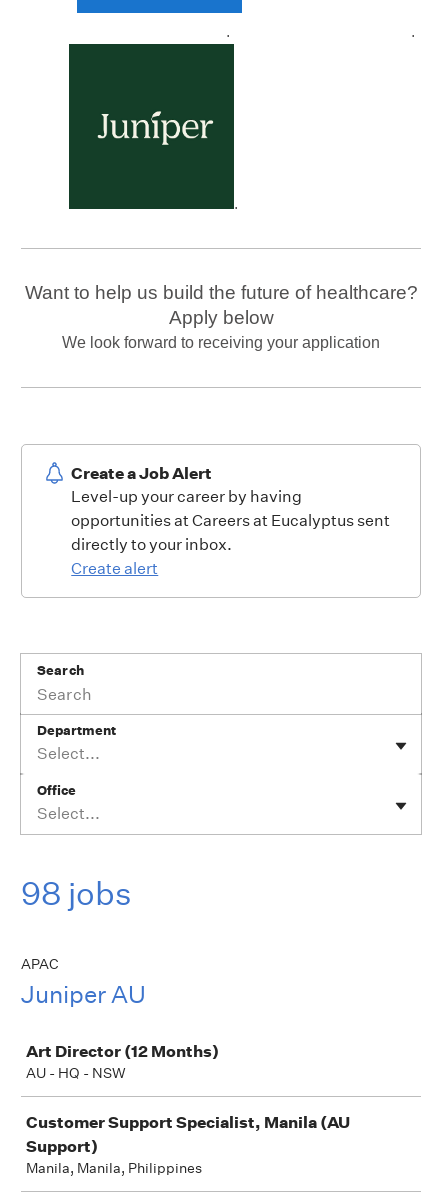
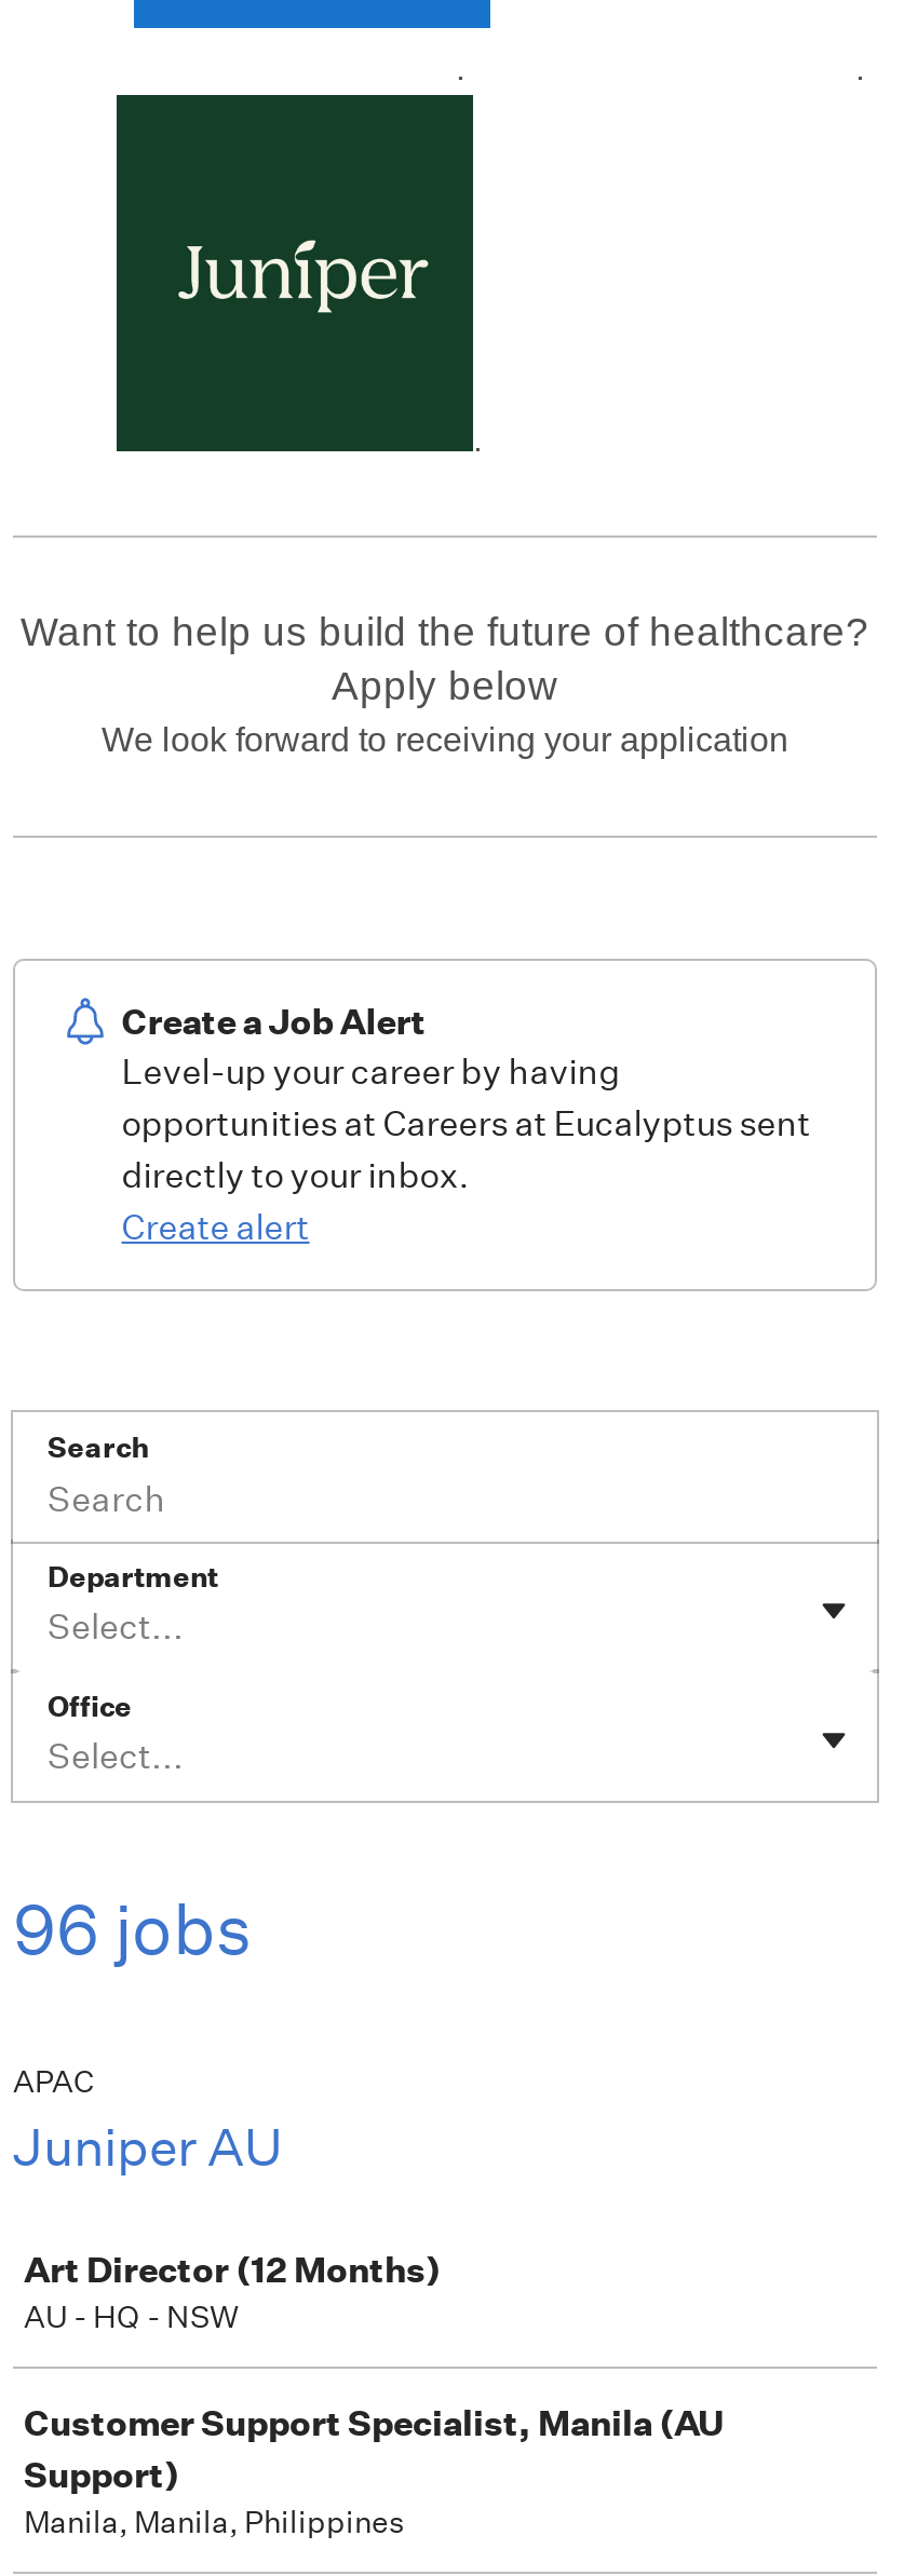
- 98 jobs
+ 96 jobs
